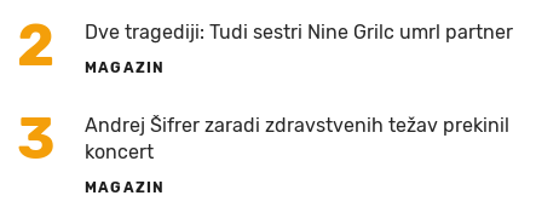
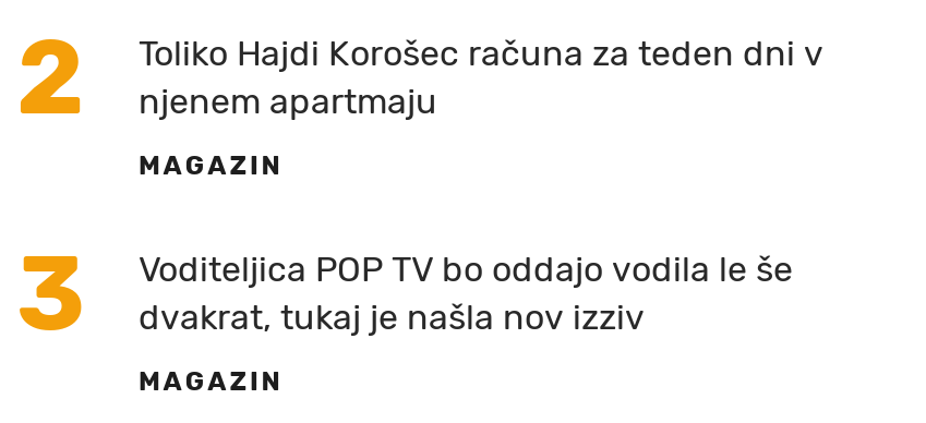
- Dve tragediji: Tudi sestri Nine Grilc umrl partner
+ Toliko Hajdi Korošec računa za teden dni v
+ njenem apartmaju

- Andrej Šifrer zaradi zdravstvenih težav prekinil
- koncert
+ Voditeljica POP TV bo oddajo vodila le še
+ dvakrat, tukaj je našla nov izziv
